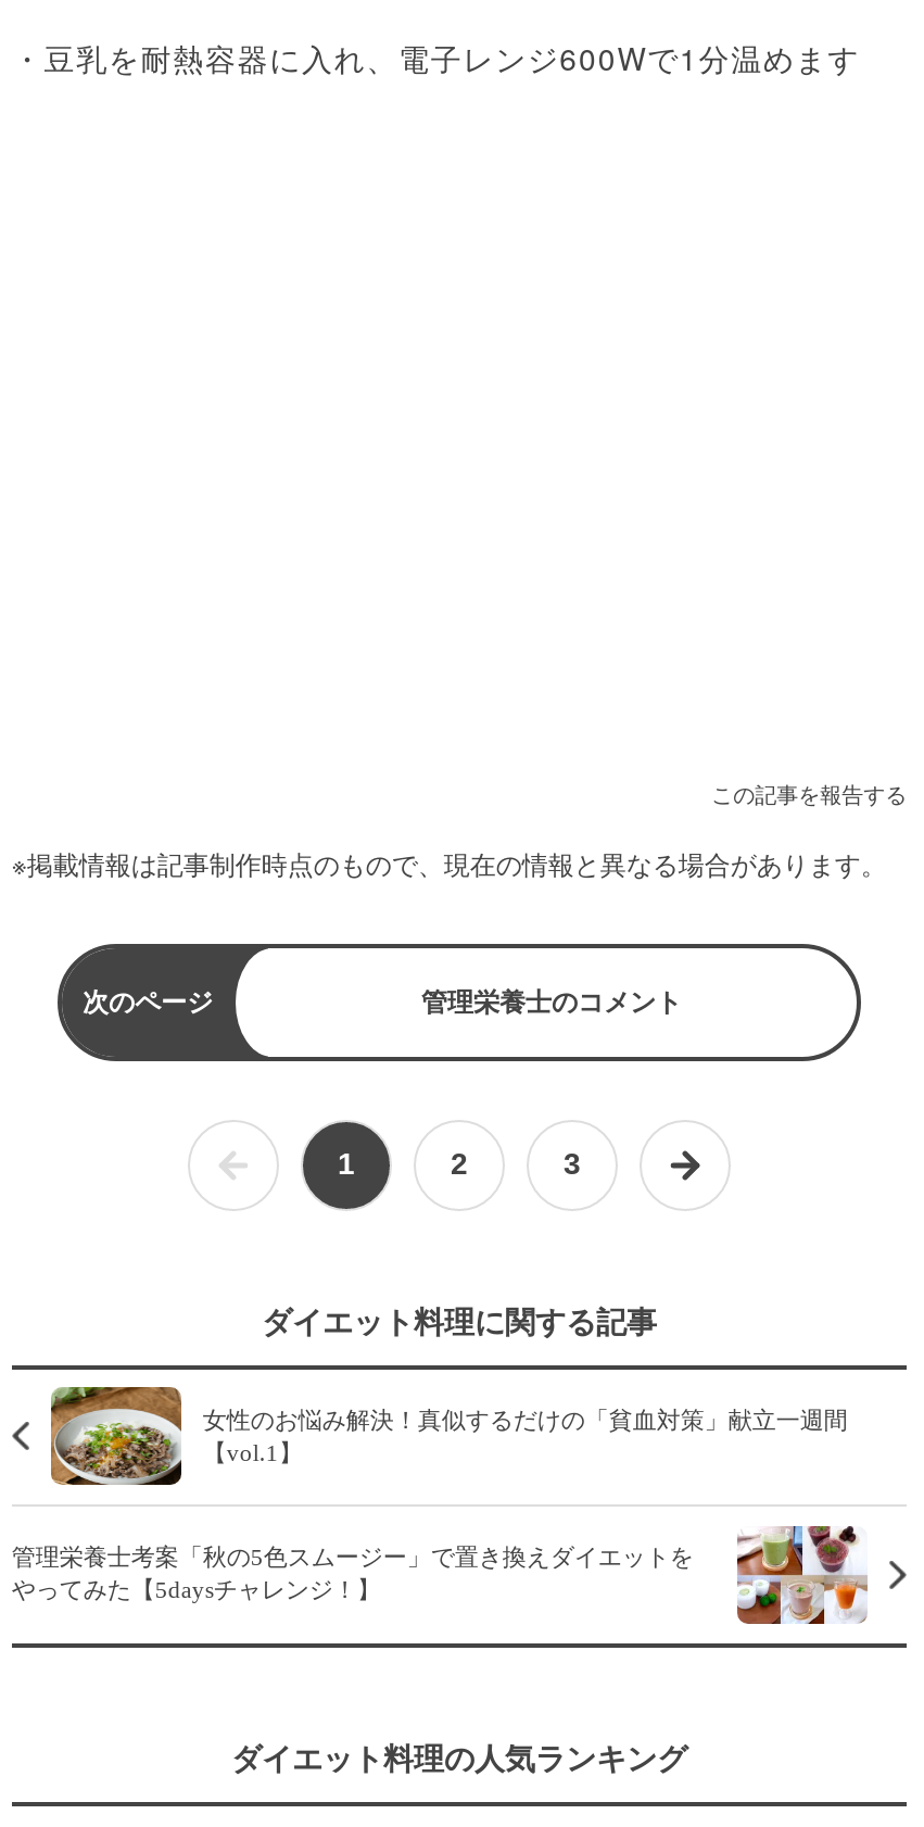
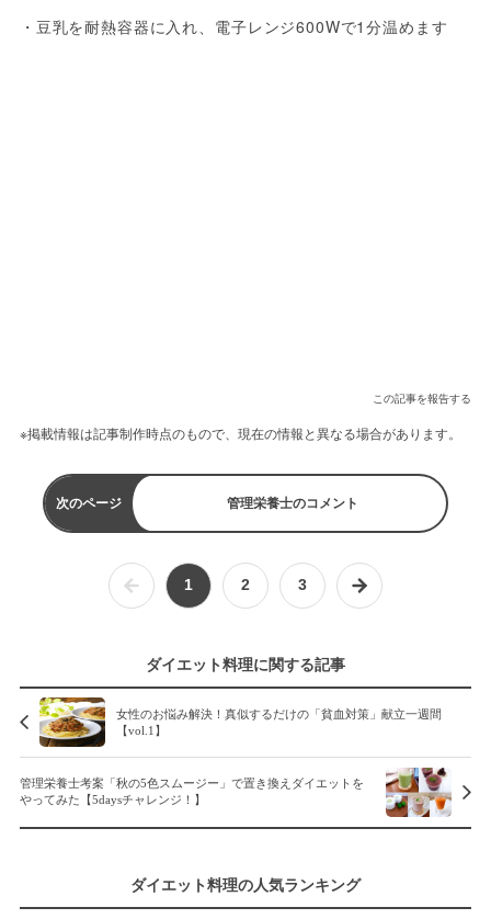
- [image]
+ [image]
